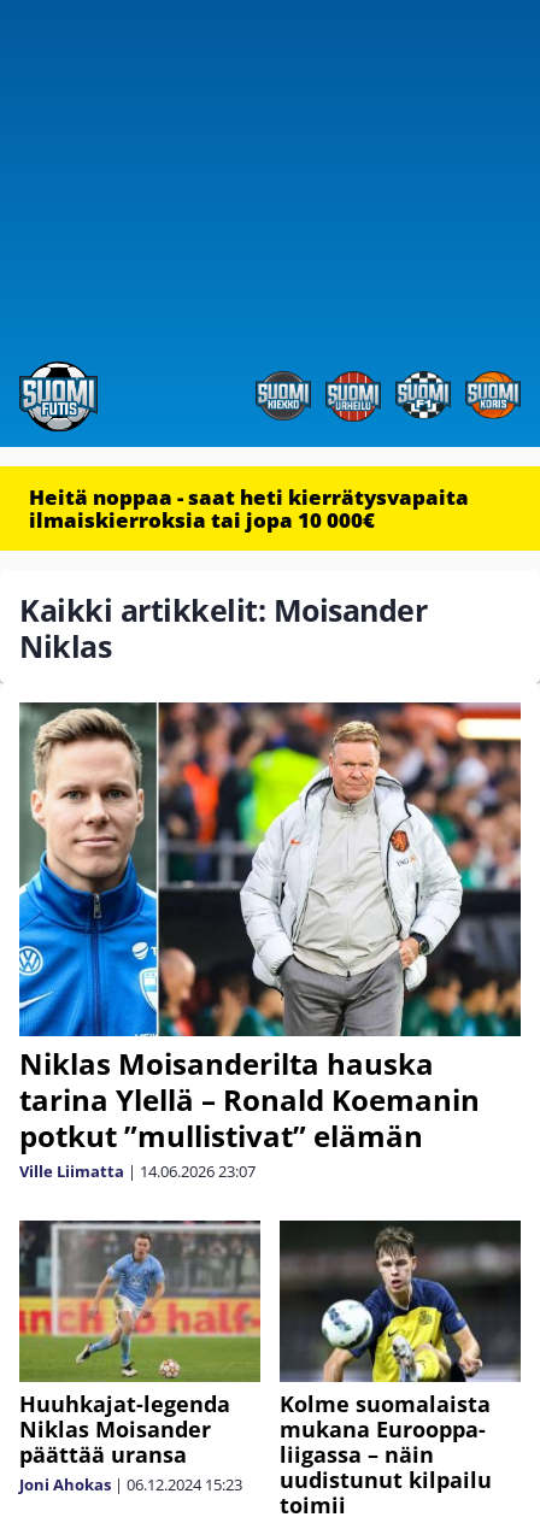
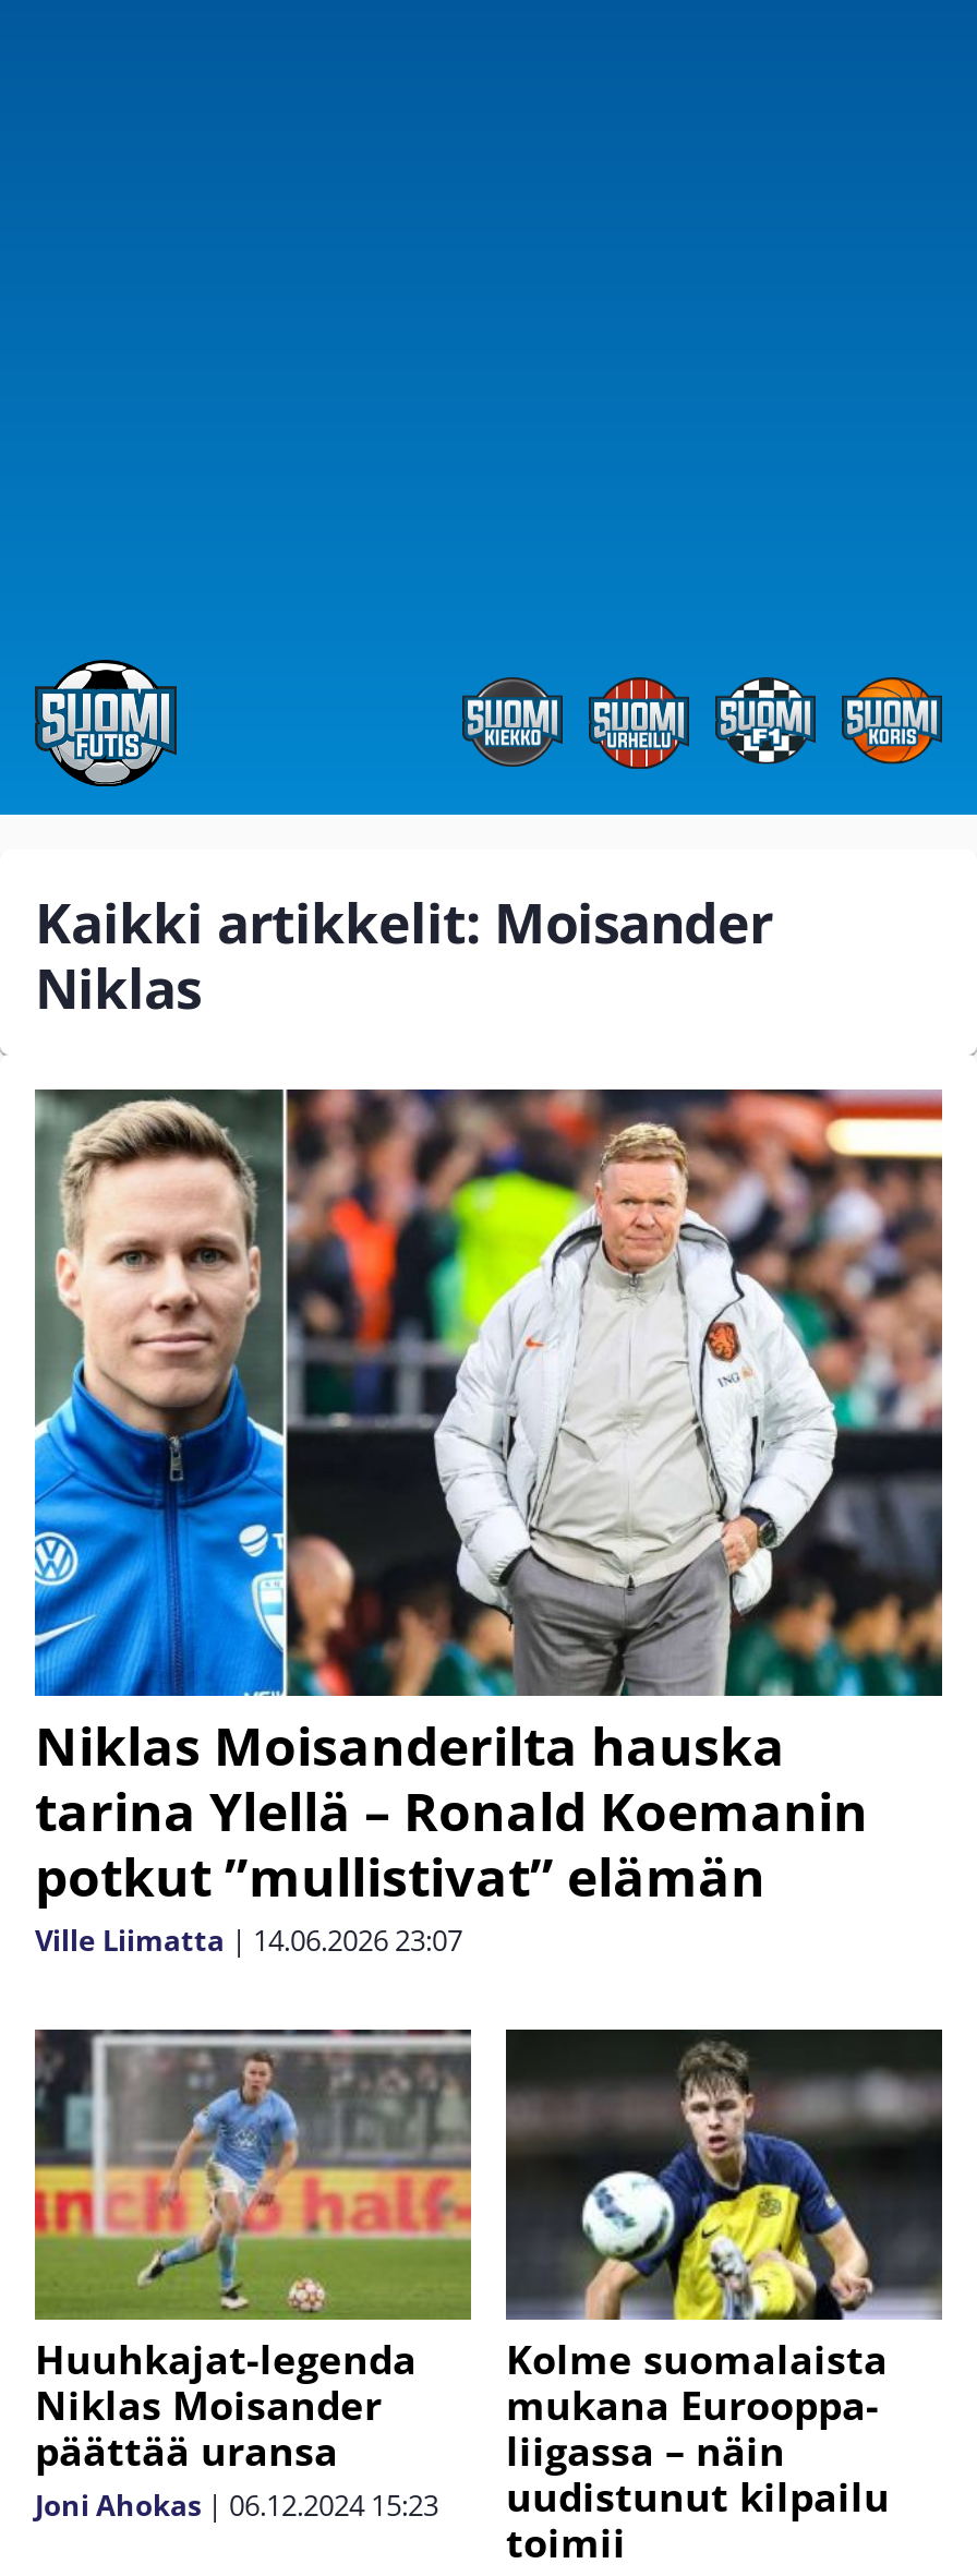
- Heitä noppaa - saat heti kierrätysvapaita
- ilmaiskierroksia tai jopa 10 000€
